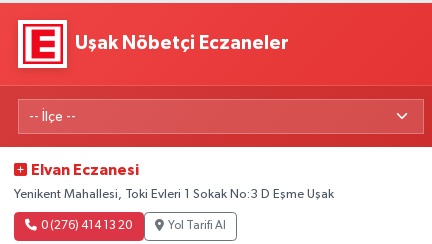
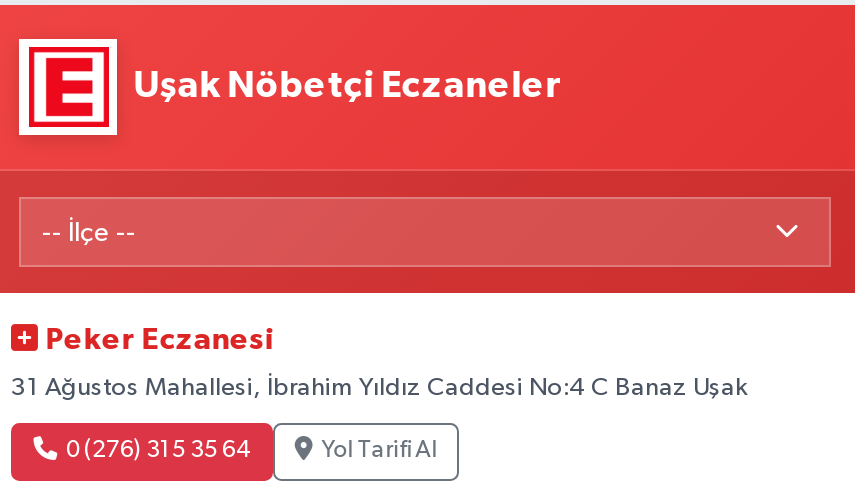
- Elvan Eczanesi
+ Peker Eczanesi

- Yenikent Mahallesi, Toki Evleri 1 Sokak No:3 D Eşme Uşak
+ 31 Ağustos Mahallesi, İbrahim Yıldız Caddesi No:4 C Banaz Uşak

- 0 (276) 414 13 20
+ 0 (276) 315 35 64
